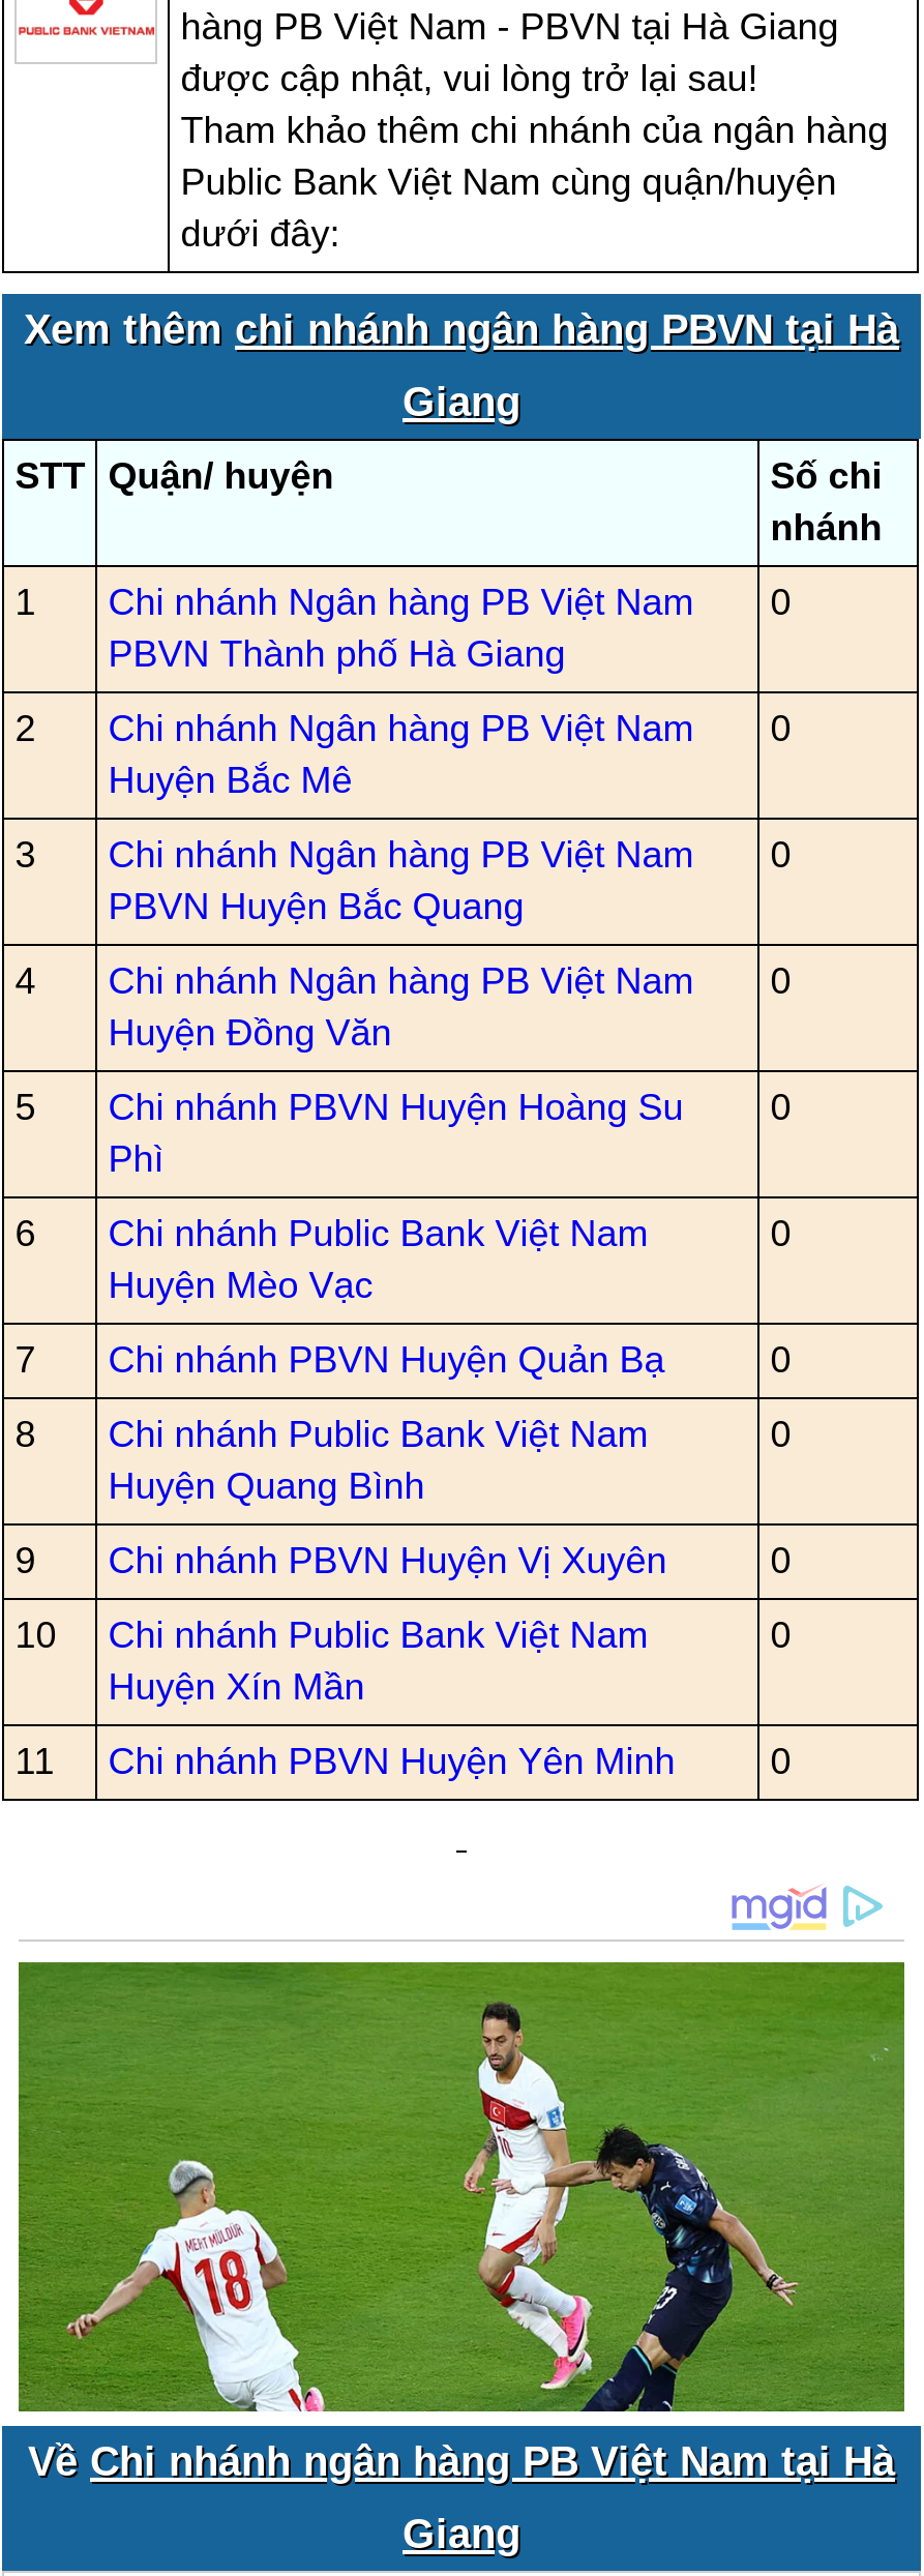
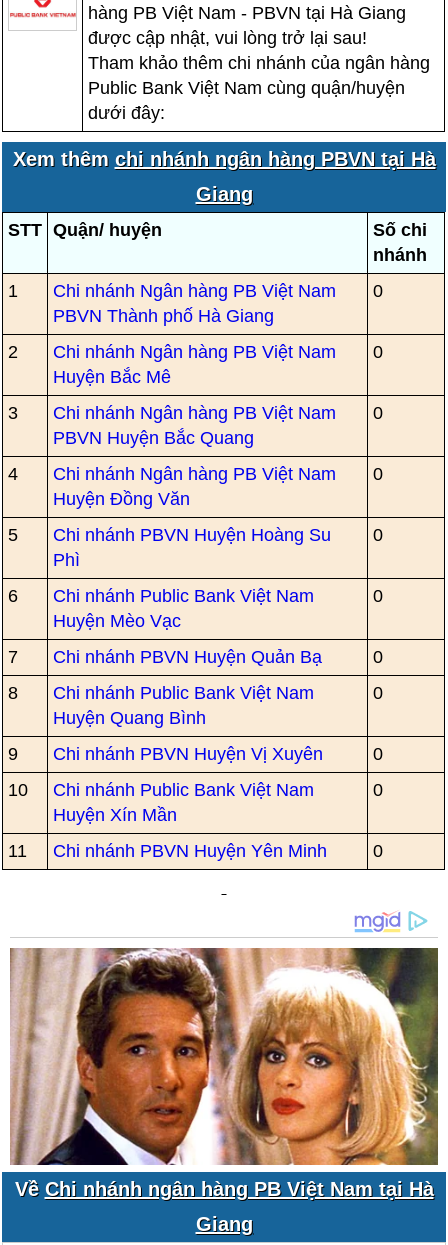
- [image]
+ [image]
